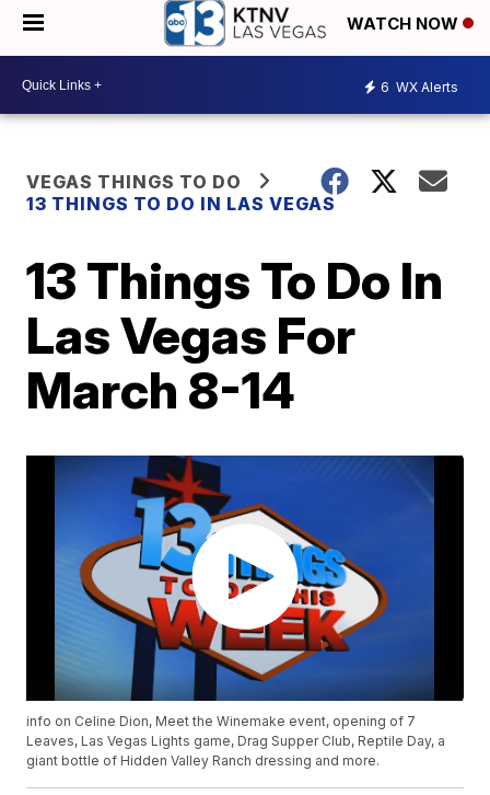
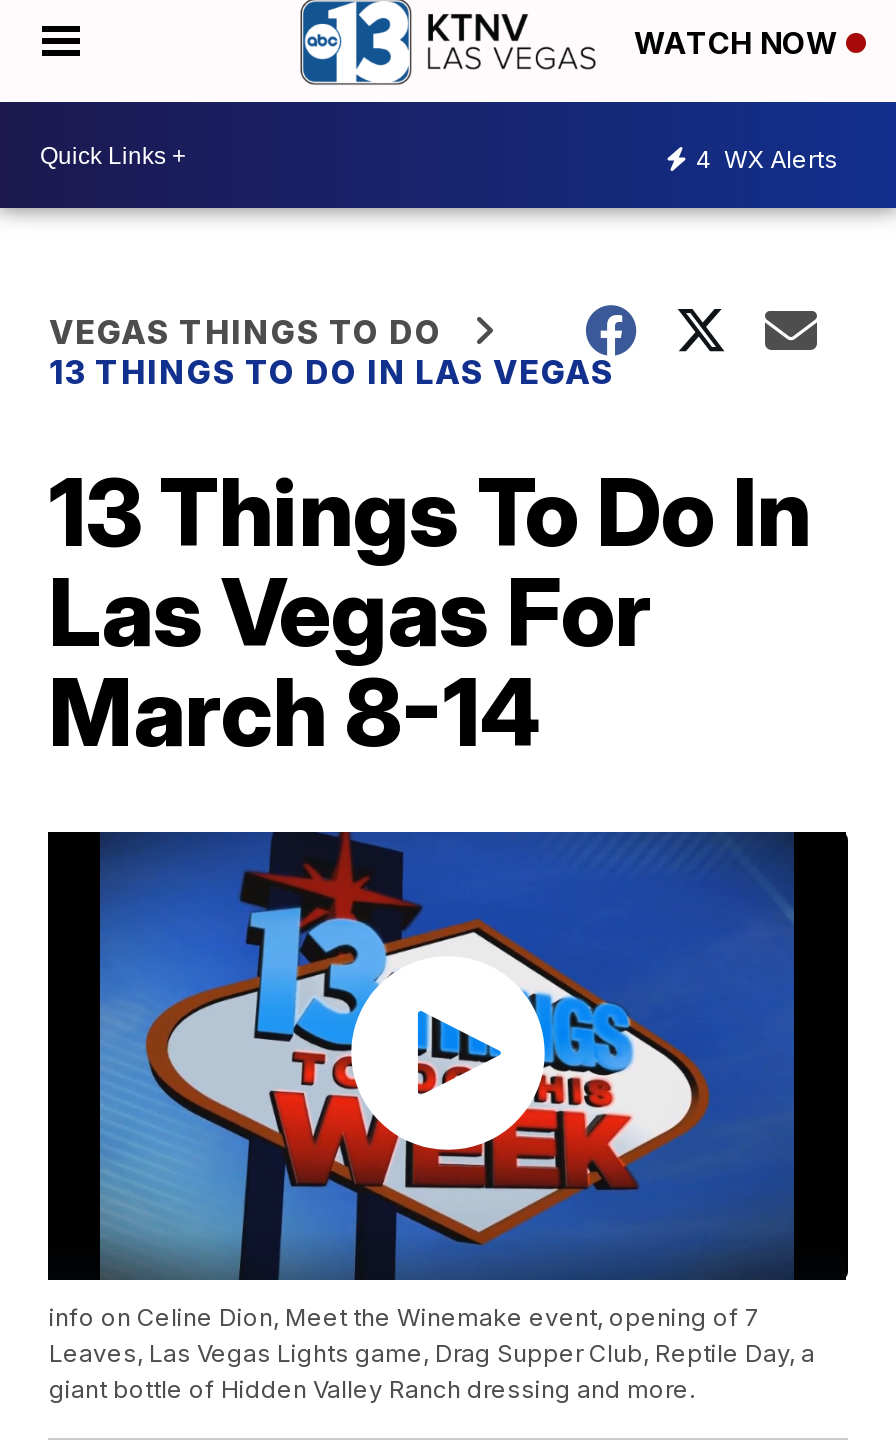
- 6 WX Alerts
+ 4 WX Alerts
